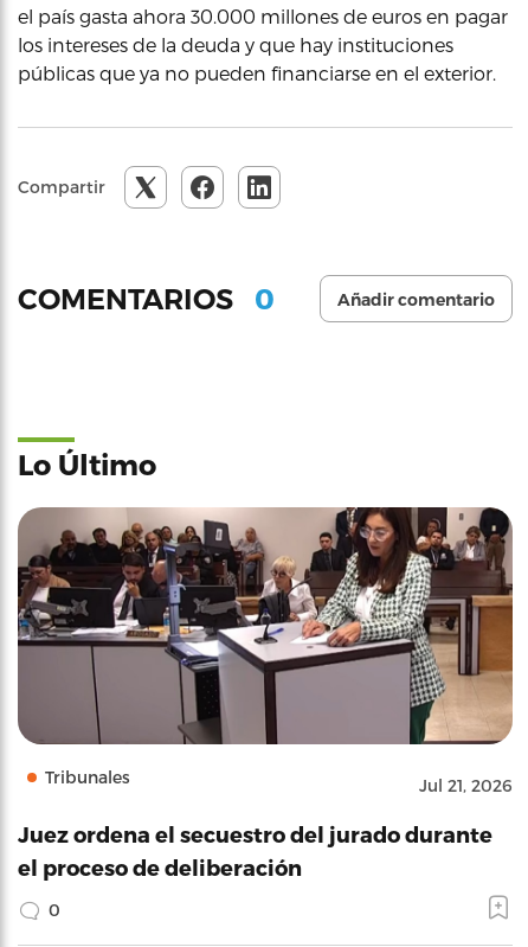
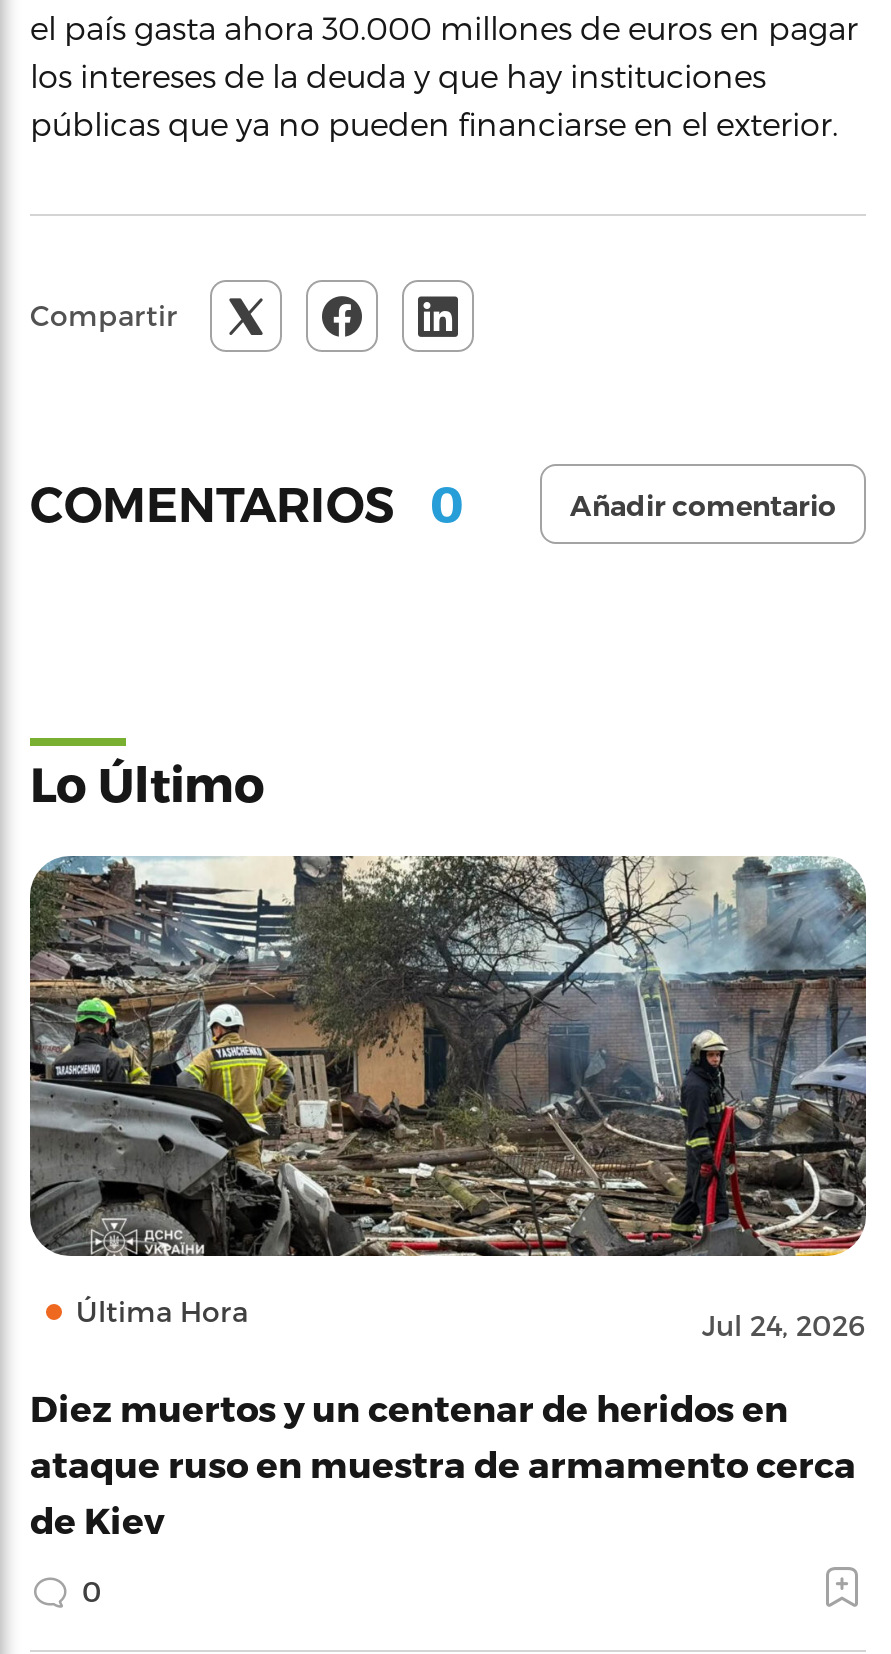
- [image]
- Tribunales
- Jul 21, 2026
+ [image]
+ Última Hora
+ Jul 24, 2026

- Juez ordena el secuestro del jurado durante
- el proceso de deliberación
+ Diez muertos y un centenar de heridos en
+ ataque ruso en muestra de armamento cerca
+ de Kiev
